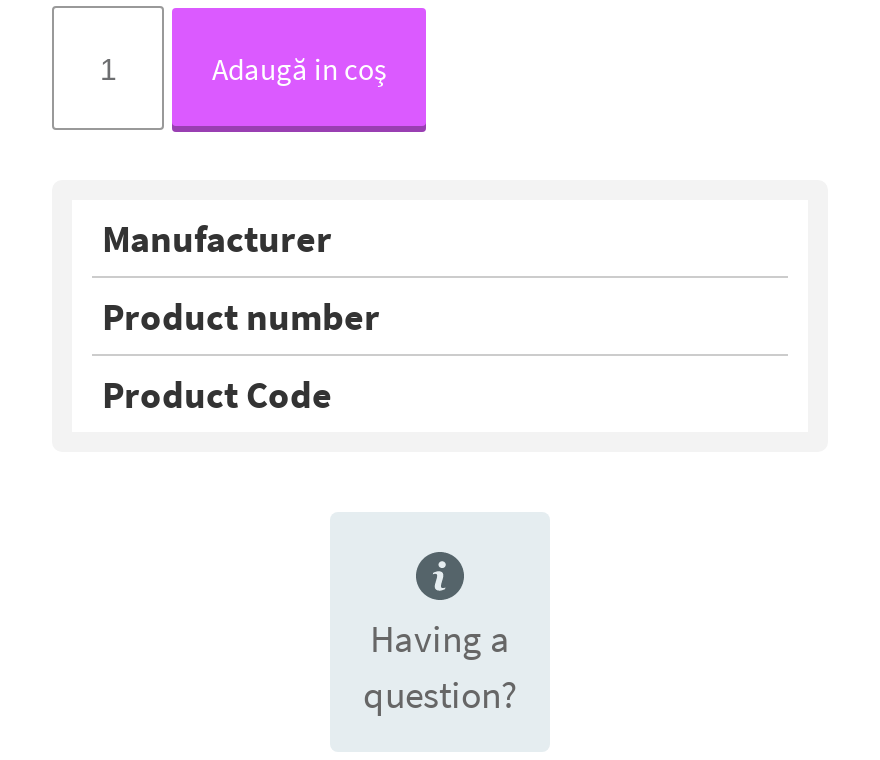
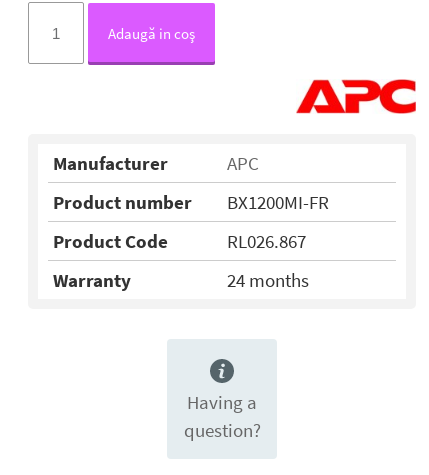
+ [image]

+ APC

+ BX1200MI-FR

+ RL026.867
+ Warranty
+ 24 months
